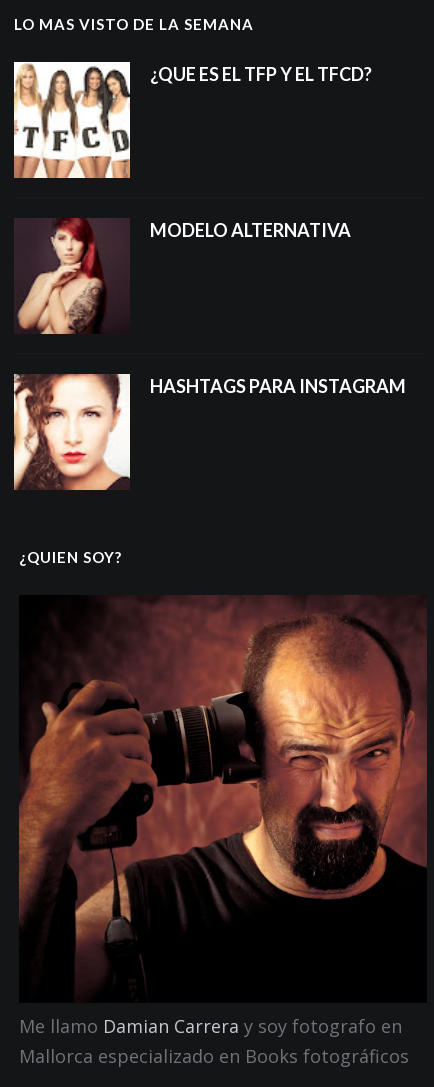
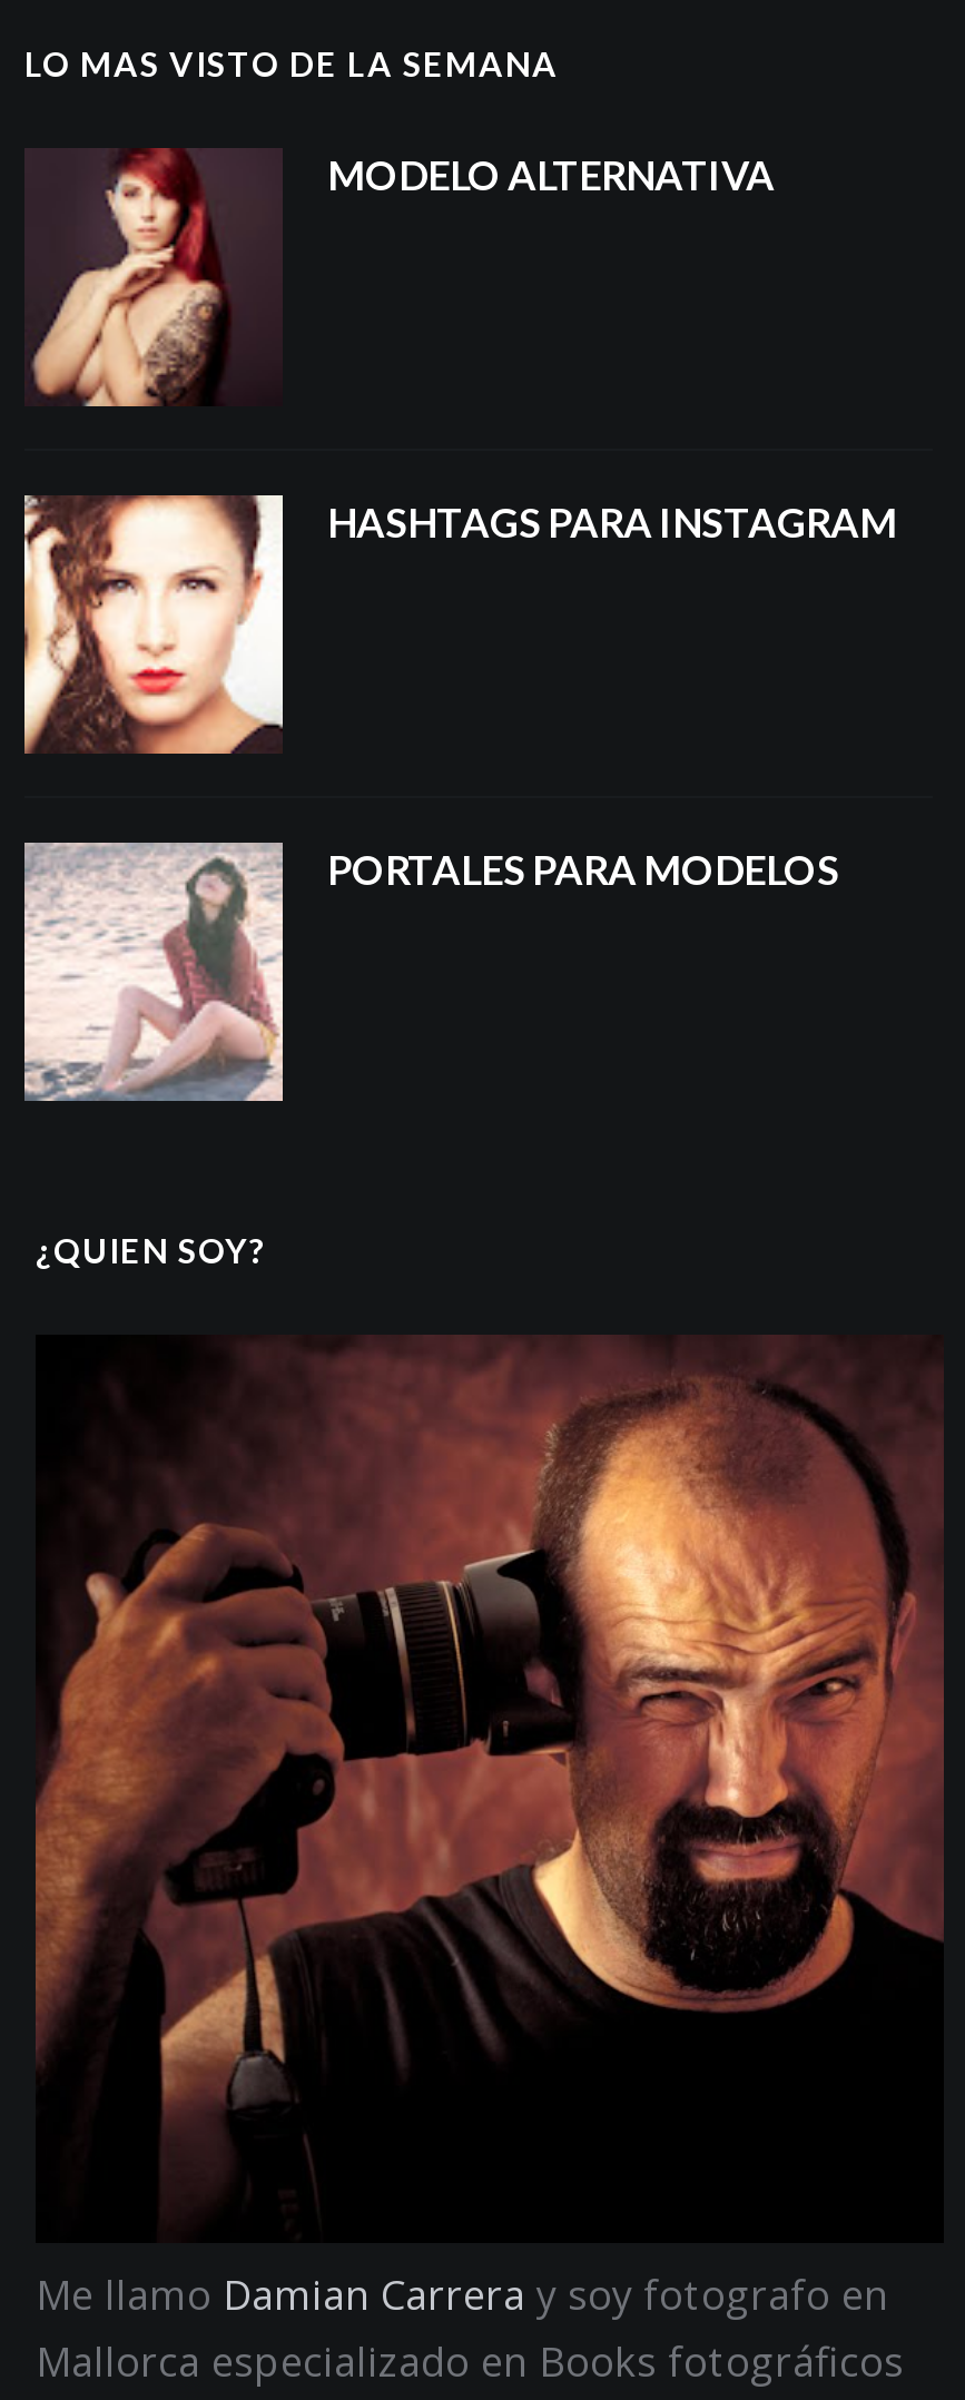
- [image]
- ¿QUE ES EL TFP Y EL TFCD?

moved up: [image] | MODELO ALTERNATIVA | HASHTAGS PARA INSTAGRAM

moved up: [image]

+ [image]
+ PORTALES PARA MODELOS
